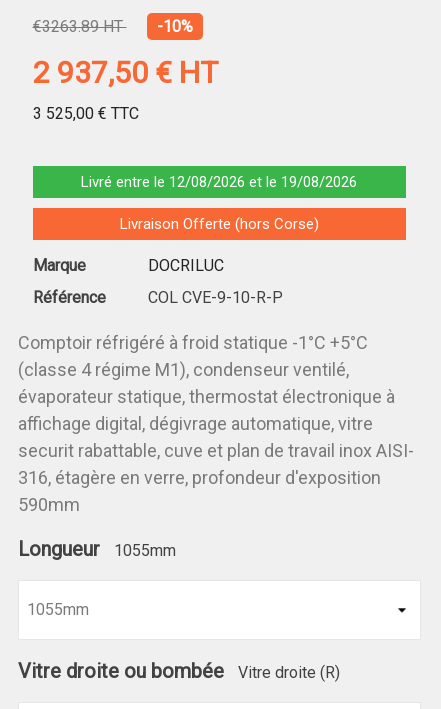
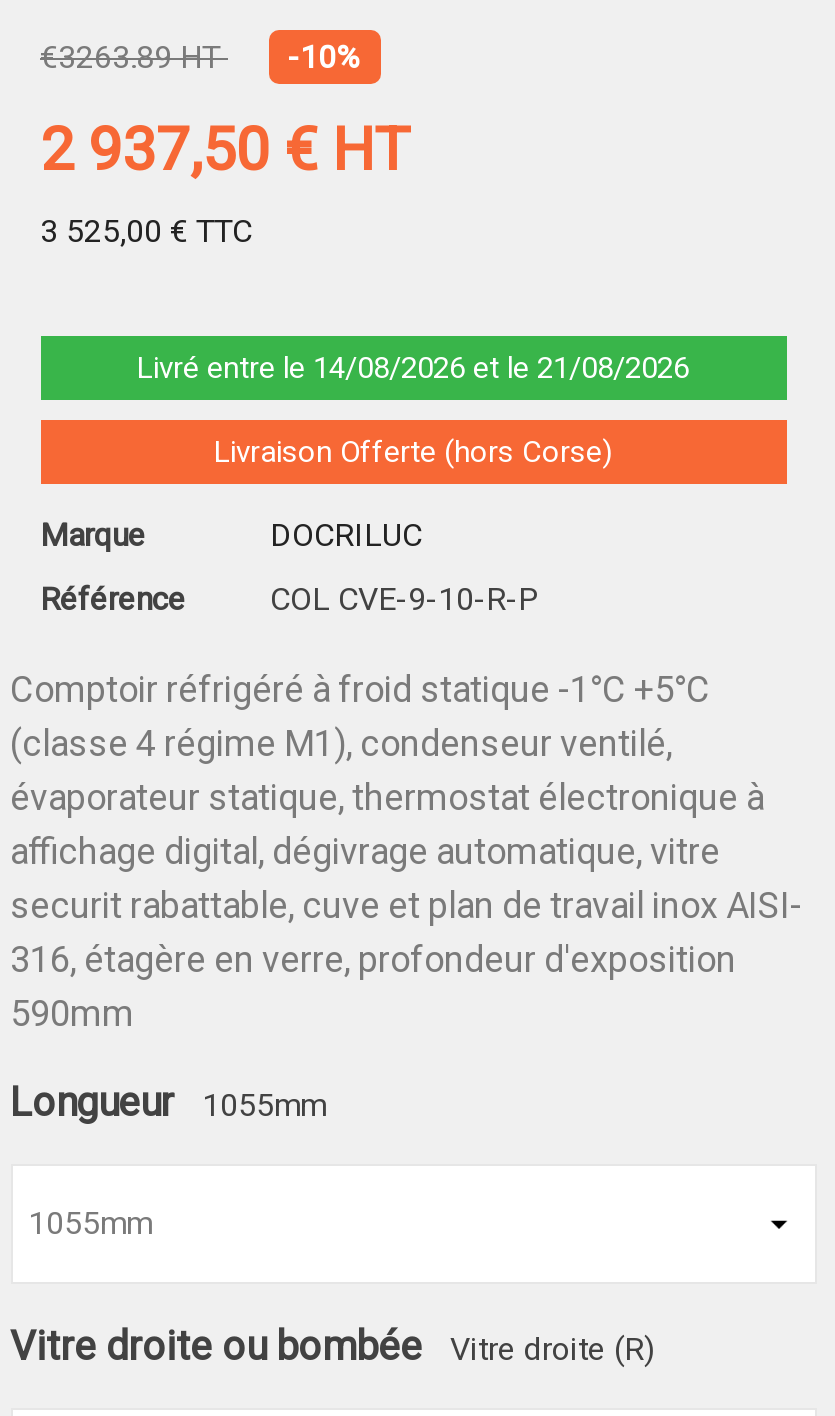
- Livré entre le 12/08/2026 et le 19/08/2026
+ Livré entre le 14/08/2026 et le 21/08/2026
